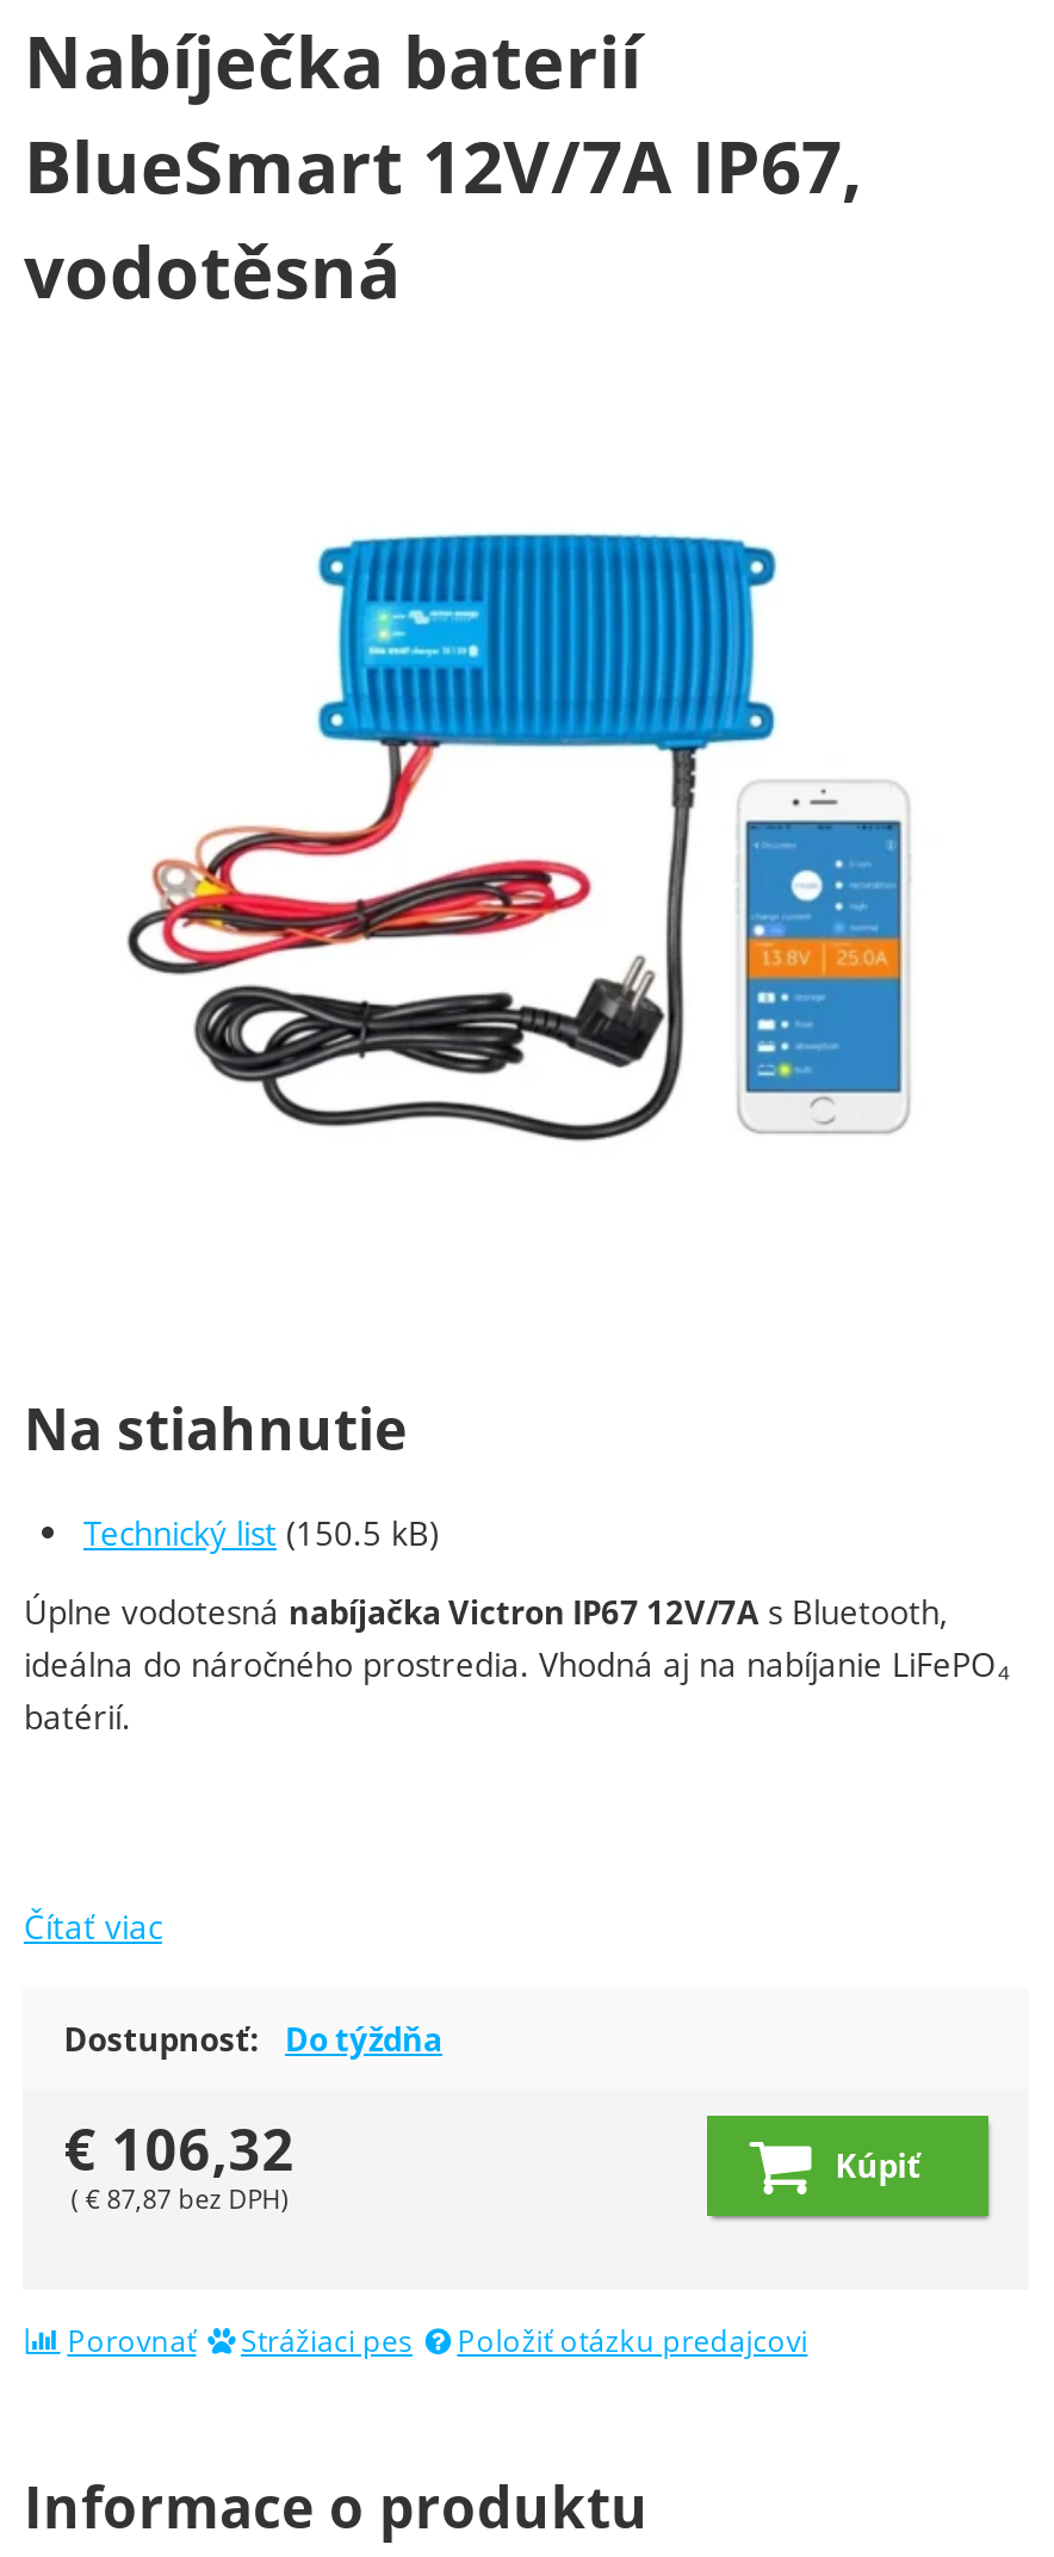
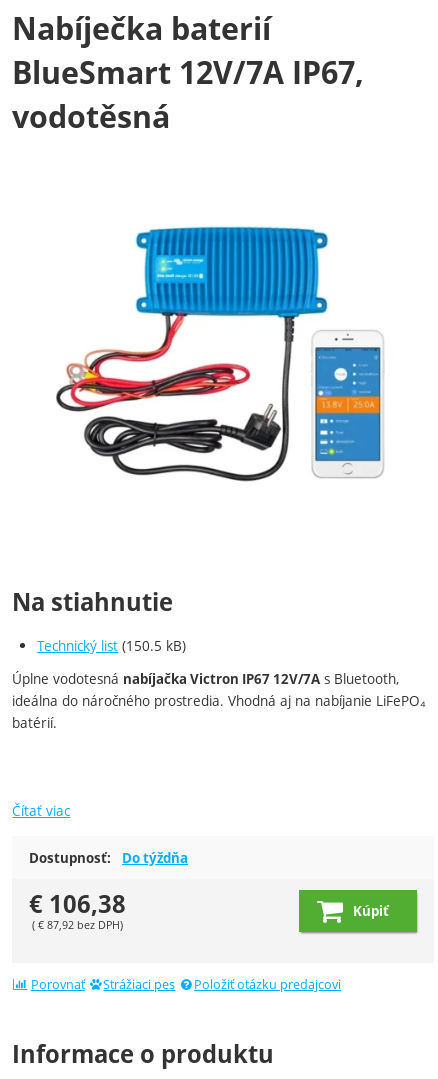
- €106,32
+ €106,38

- ( €87,87 bez DPH)
+ ( €87,92 bez DPH)
